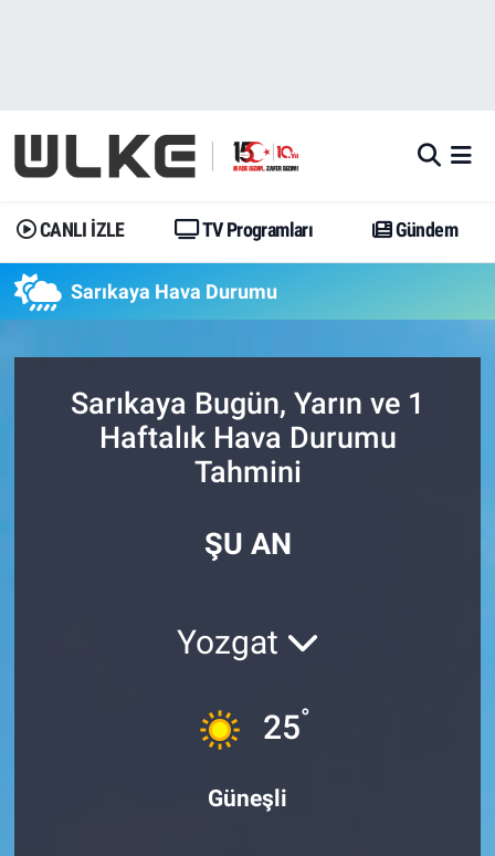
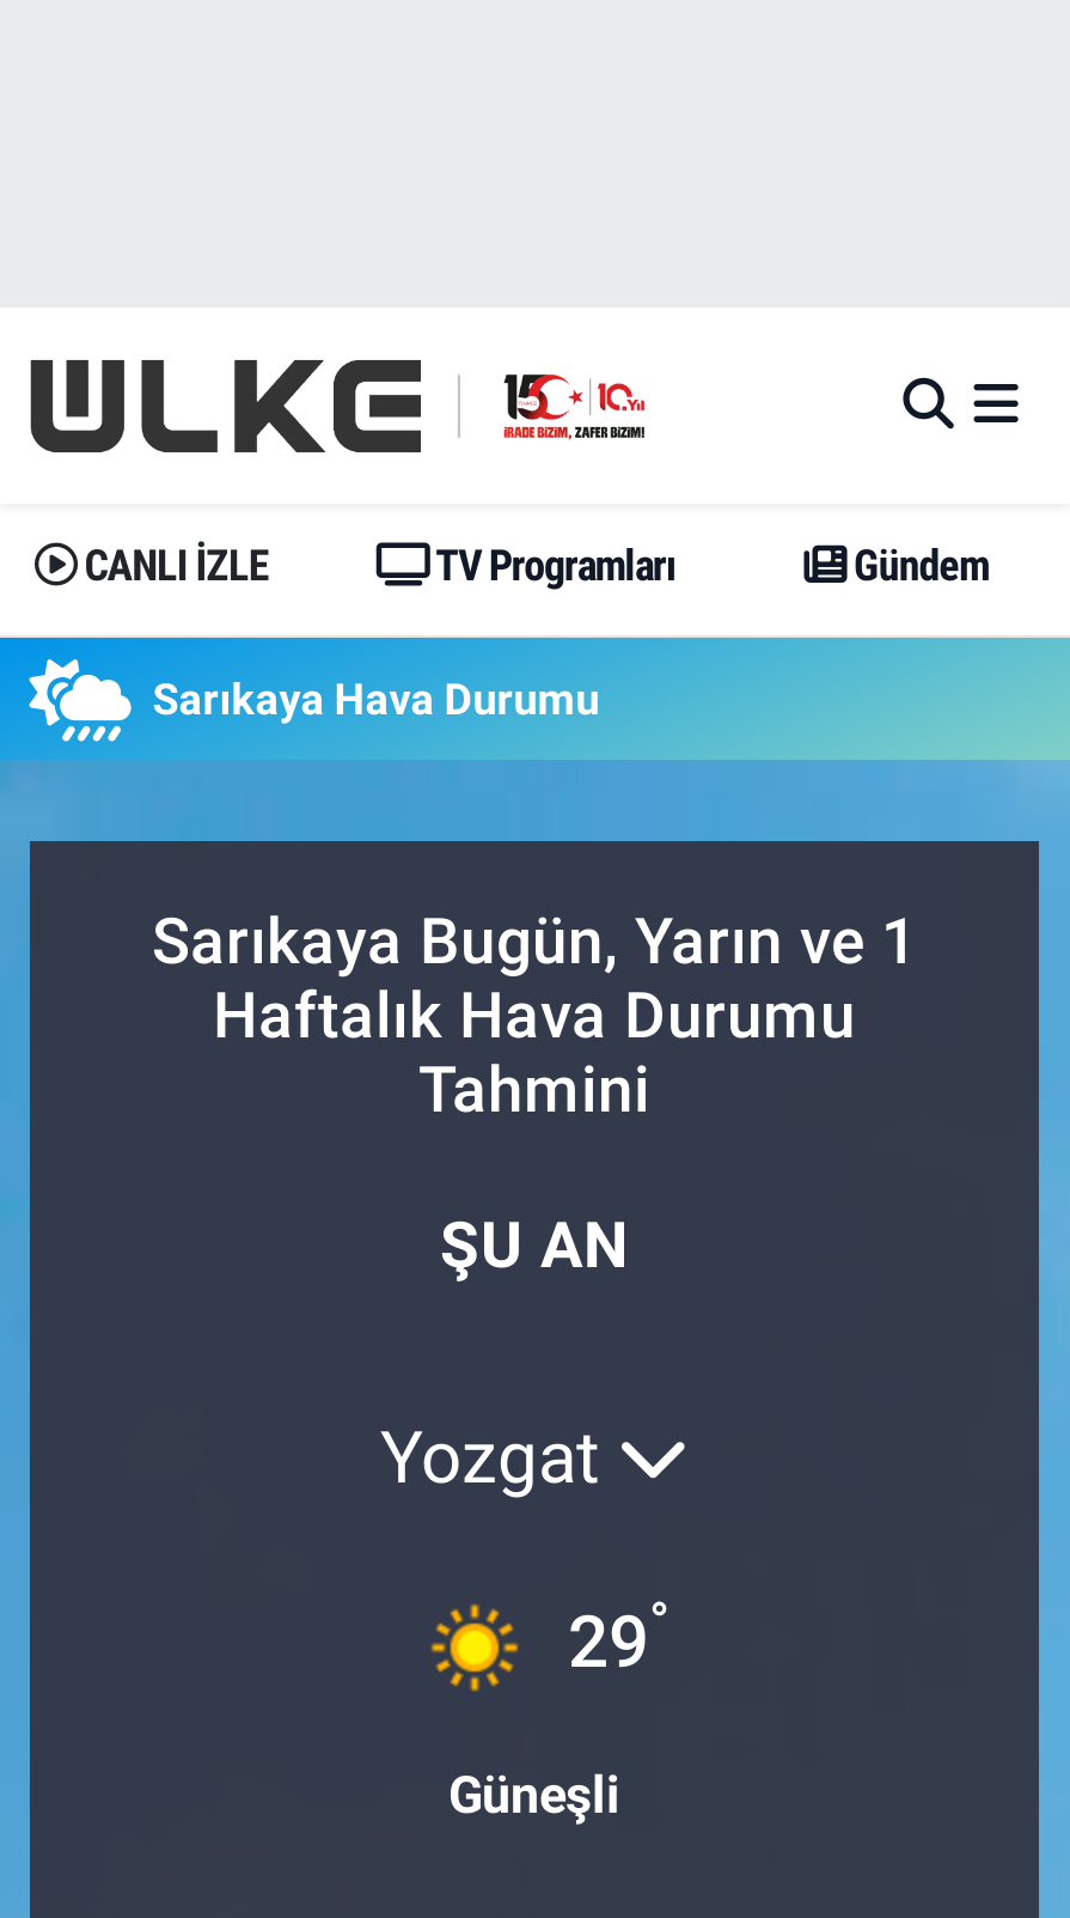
- 25°
+ 29°
